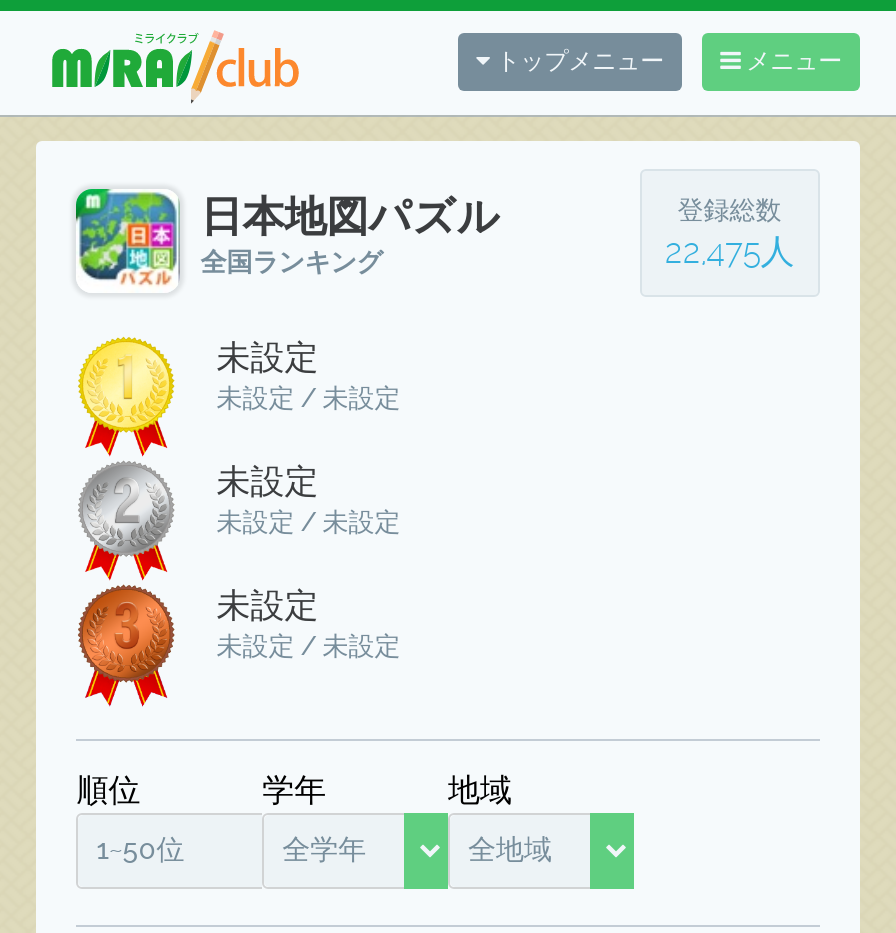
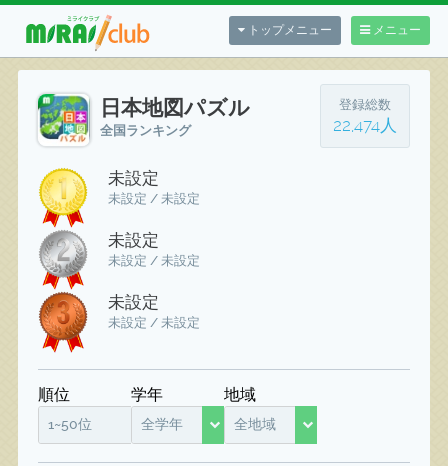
- 22,475人
+ 22,474人
